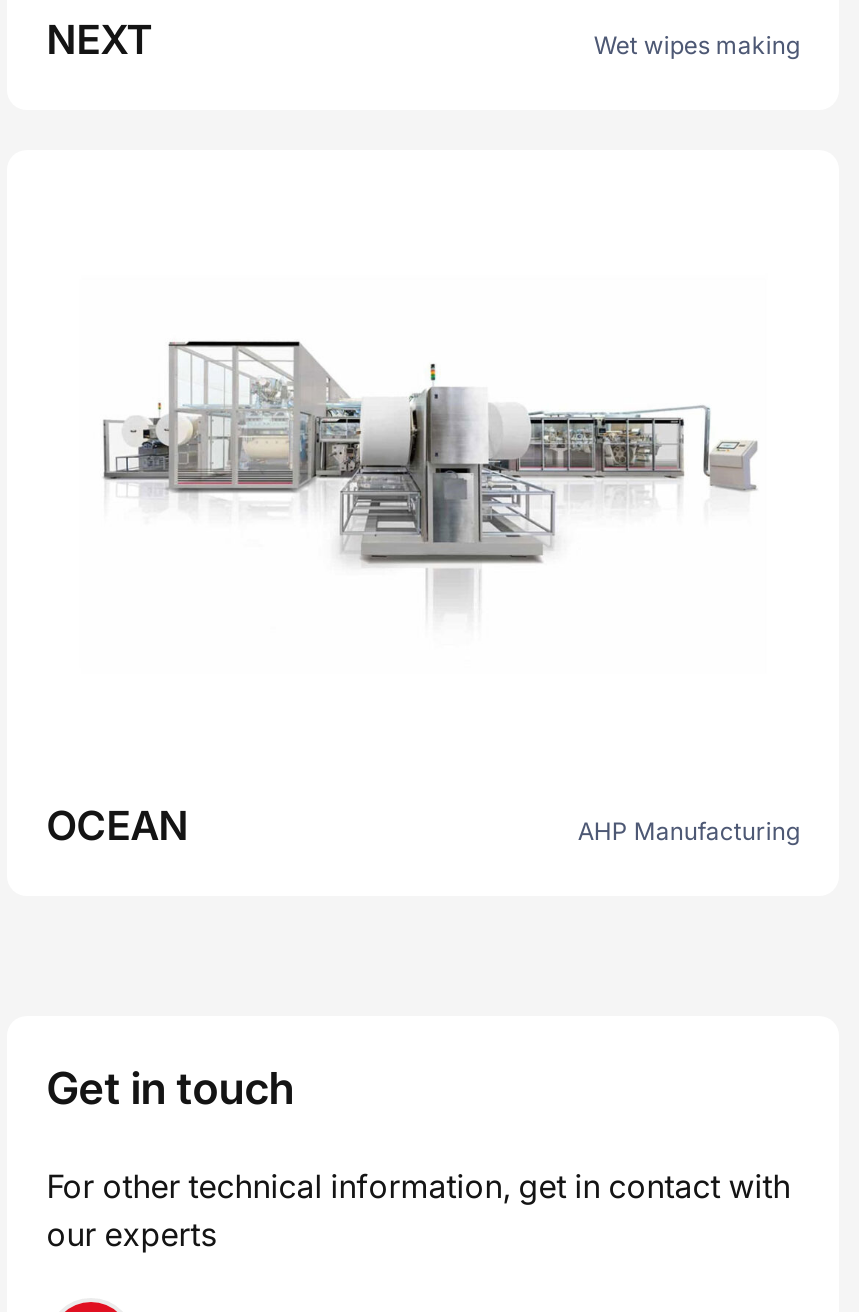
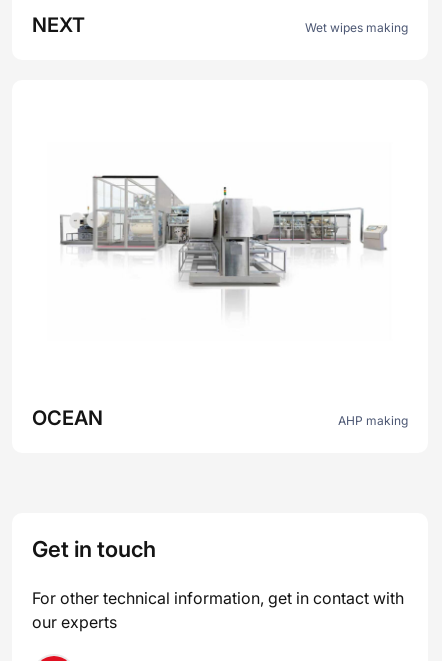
- AHP Manufacturing
+ AHP making
